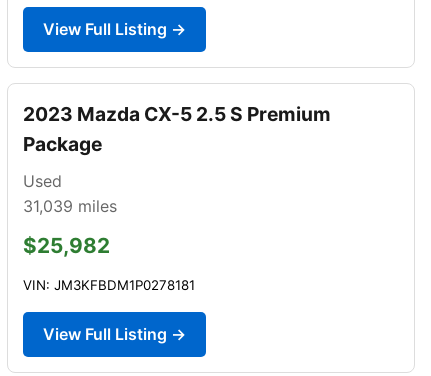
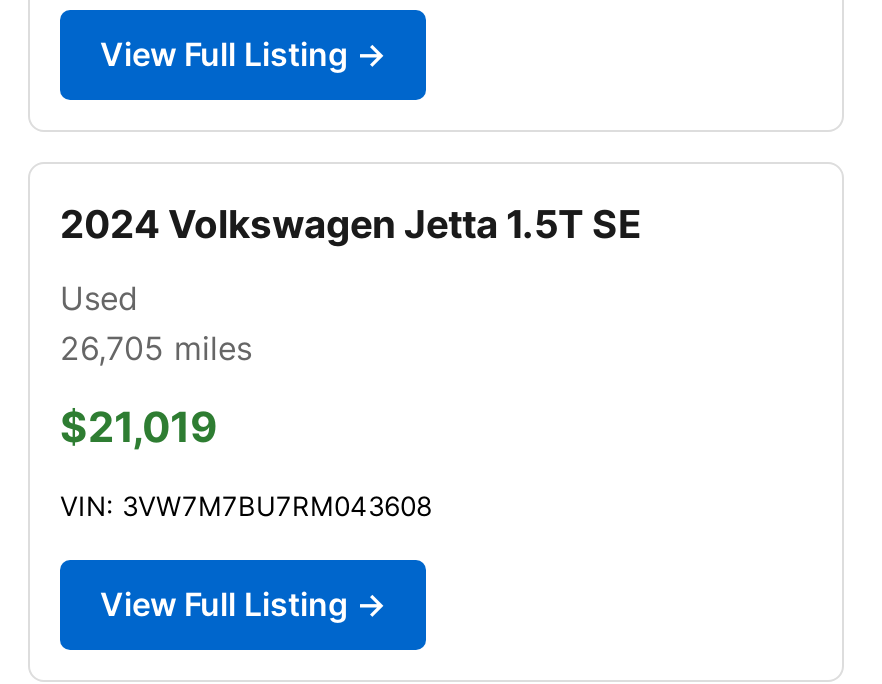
- 2023 Mazda CX-5 2.5 S Premium
- Package
+ 2024 Volkswagen Jetta 1.5T SE

- 31,039 miles
+ 26,705 miles

- $25,982
+ $21,019

- VIN: JM3KFBDM1P0278181
+ VIN: 3VW7M7BU7RM043608
